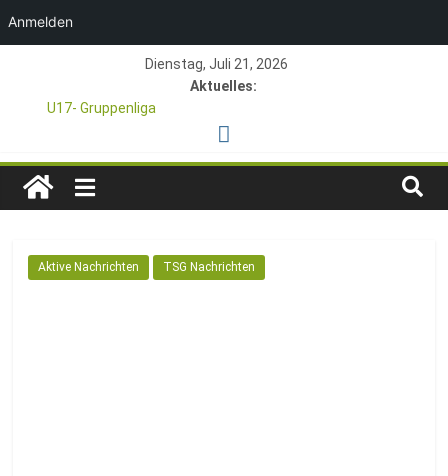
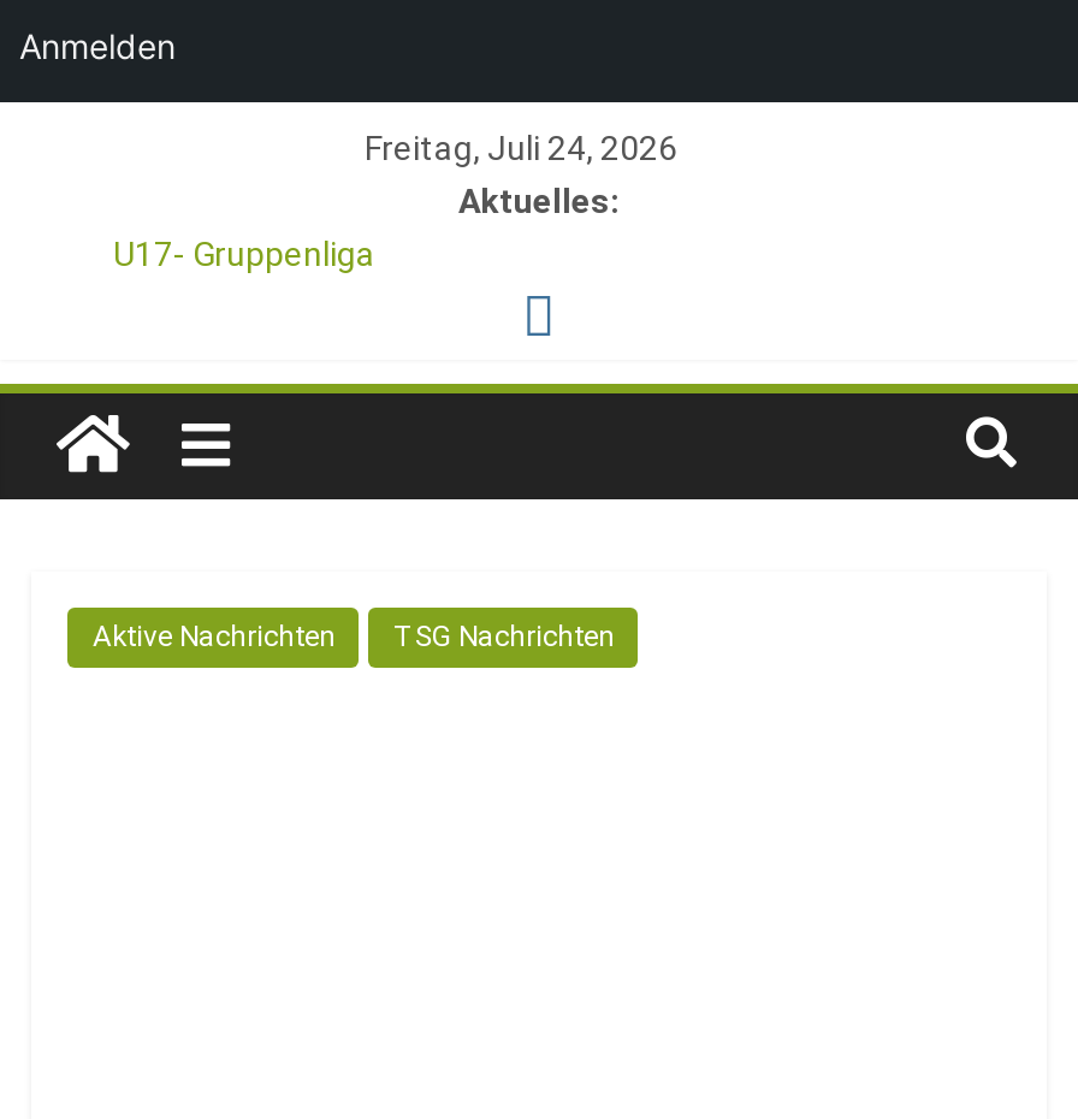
- Dienstag, Juli 21, 2026
+ Freitag, Juli 24, 2026
